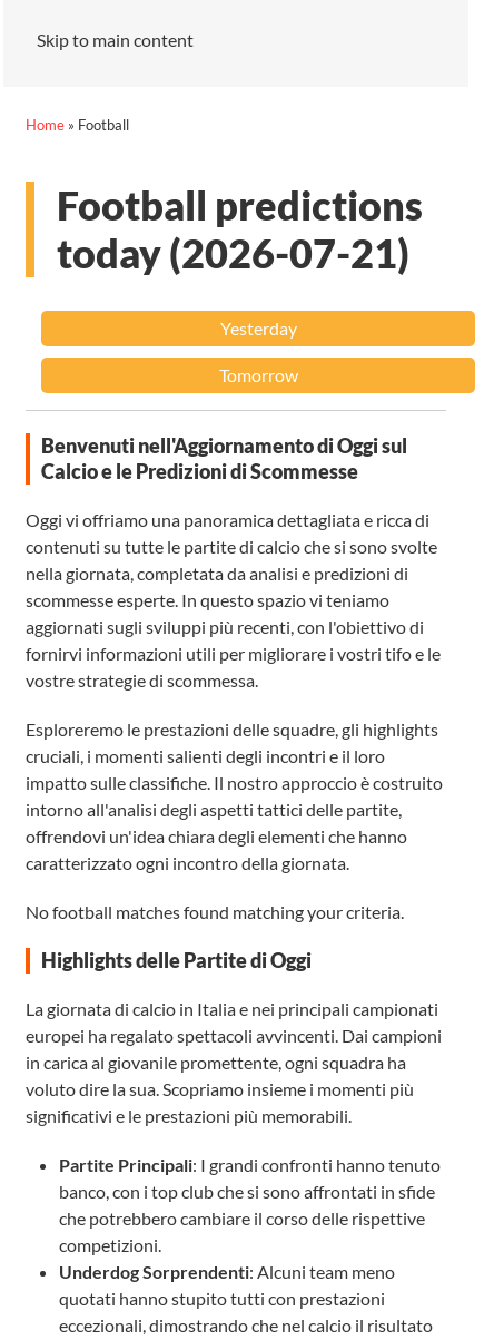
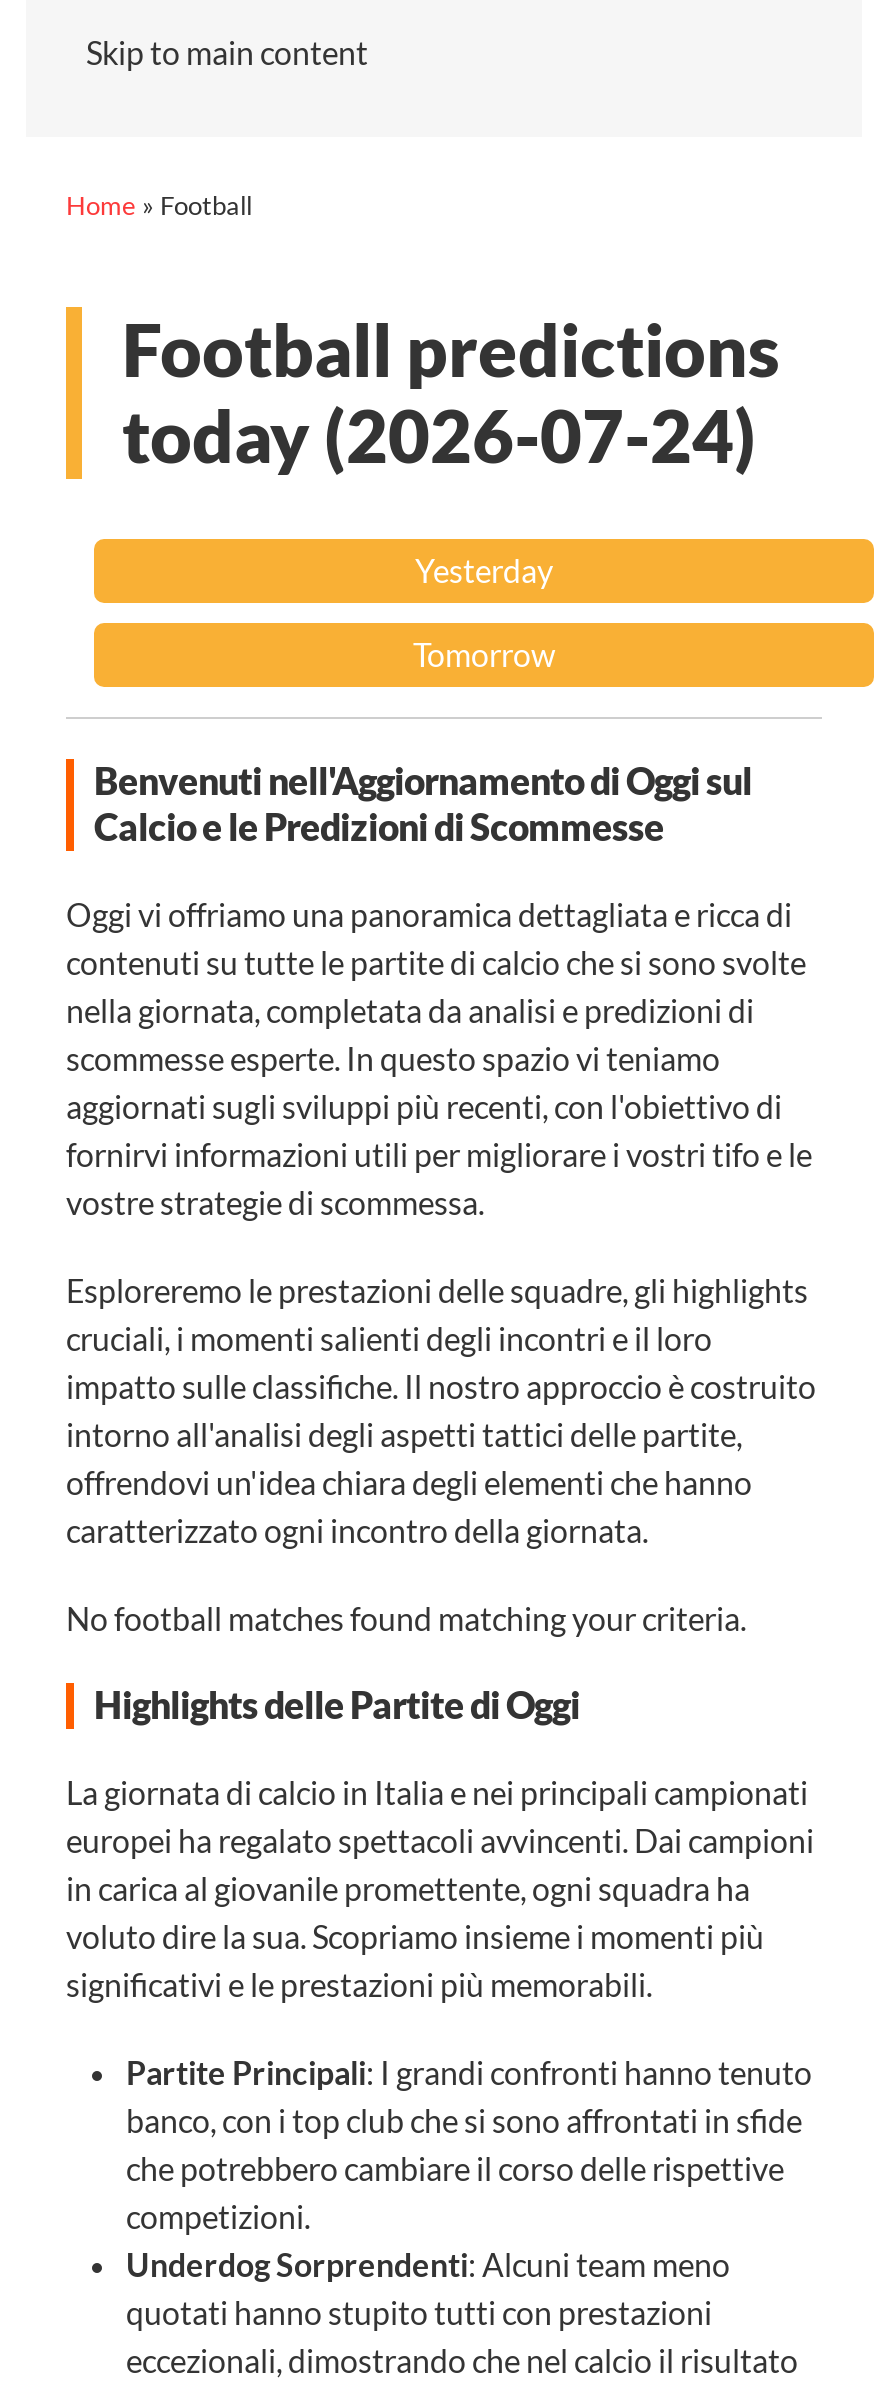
- today (2026-07-21)
+ today (2026-07-24)
